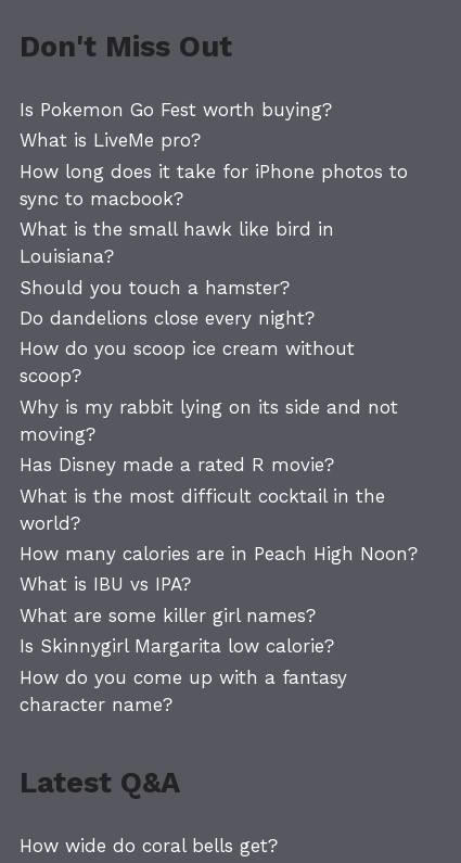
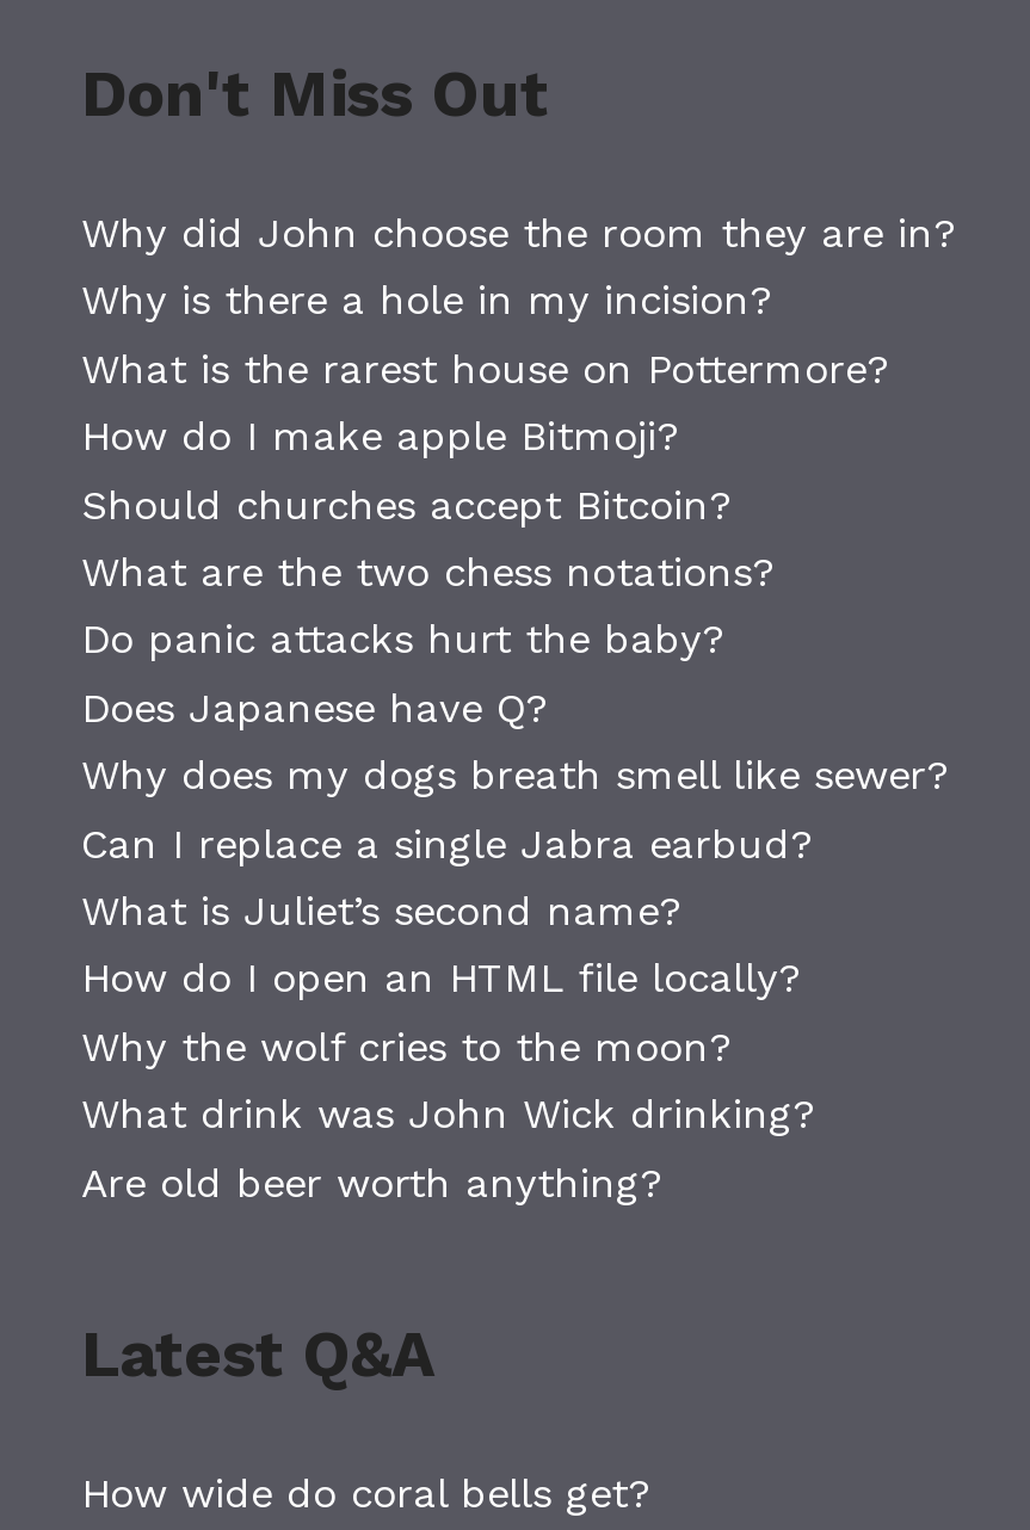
- Is Pokemon Go Fest worth buying?
- What is LiveMe pro?
- How long does it take for iPhone photos to
- sync to macbook?
- What is the small hawk like bird in
- Louisiana?
- Should you touch a hamster?
- Do dandelions close every night?
- How do you scoop ice cream without
- scoop?
- Why is my rabbit lying on its side and not
- moving?
- Has Disney made a rated R movie?
- What is the most difficult cocktail in the
- world?
- How many calories are in Peach High Noon?
- What is IBU vs IPA?
- What are some killer girl names?
- Is Skinnygirl Margarita low calorie?
- How do you come up with a fantasy
- character name?
+ Why did John choose the room they are in?
+ Why is there a hole in my incision?
+ What is the rarest house on Pottermore?
+ How do I make apple Bitmoji?
+ Should churches accept Bitcoin?
+ What are the two chess notations?
+ Do panic attacks hurt the baby?
+ Does Japanese have Q?
+ Why does my dogs breath smell like sewer?
+ Can I replace a single Jabra earbud?
+ What is Juliet’s second name?
+ How do I open an HTML file locally?
+ Why the wolf cries to the moon?
+ What drink was John Wick drinking?
+ Are old beer worth anything?
